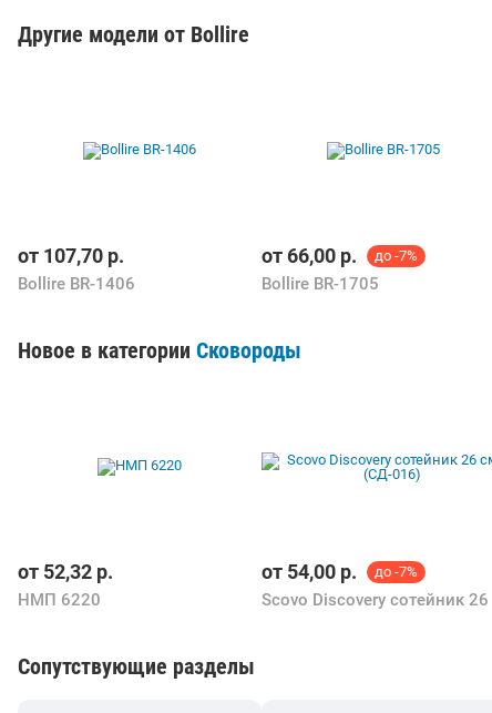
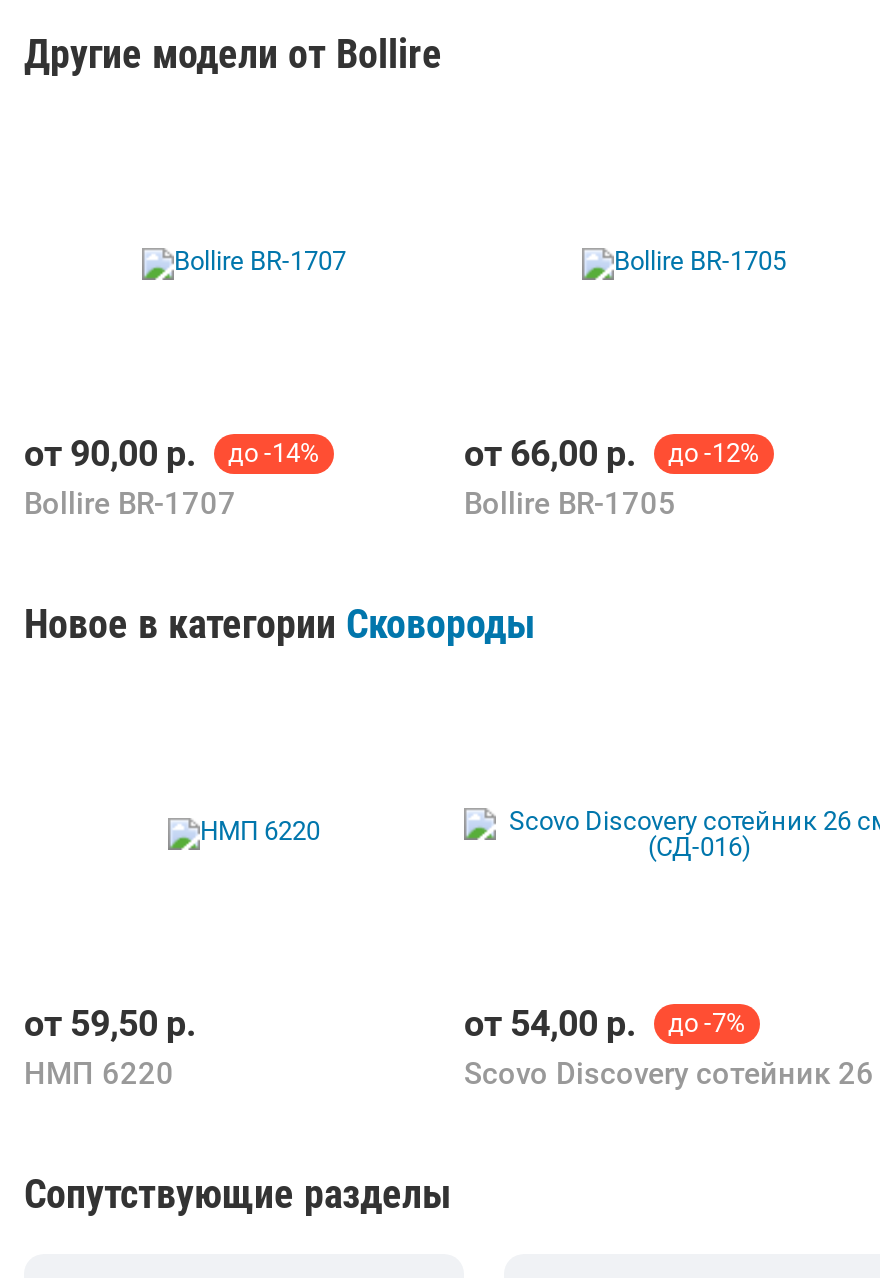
- от 107,70 р.
- Bollire BR-1406
+ от 90,00 р.
+ до -14%
+ Bollire BR-1707

- от 66,00 р. до -7%
+ от 66,00 р. до -12%

- от 52,32 р.
+ от 59,50 р.
